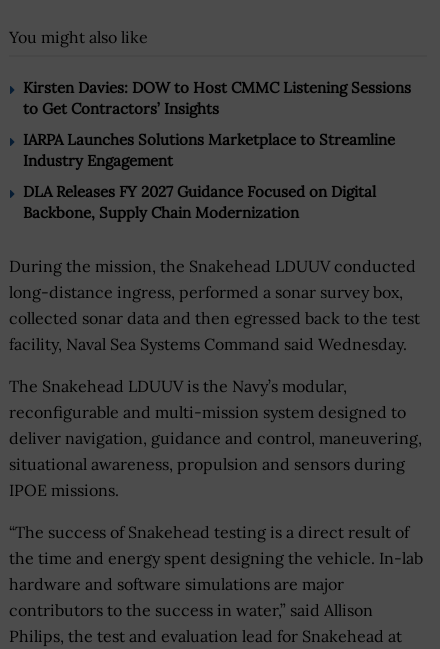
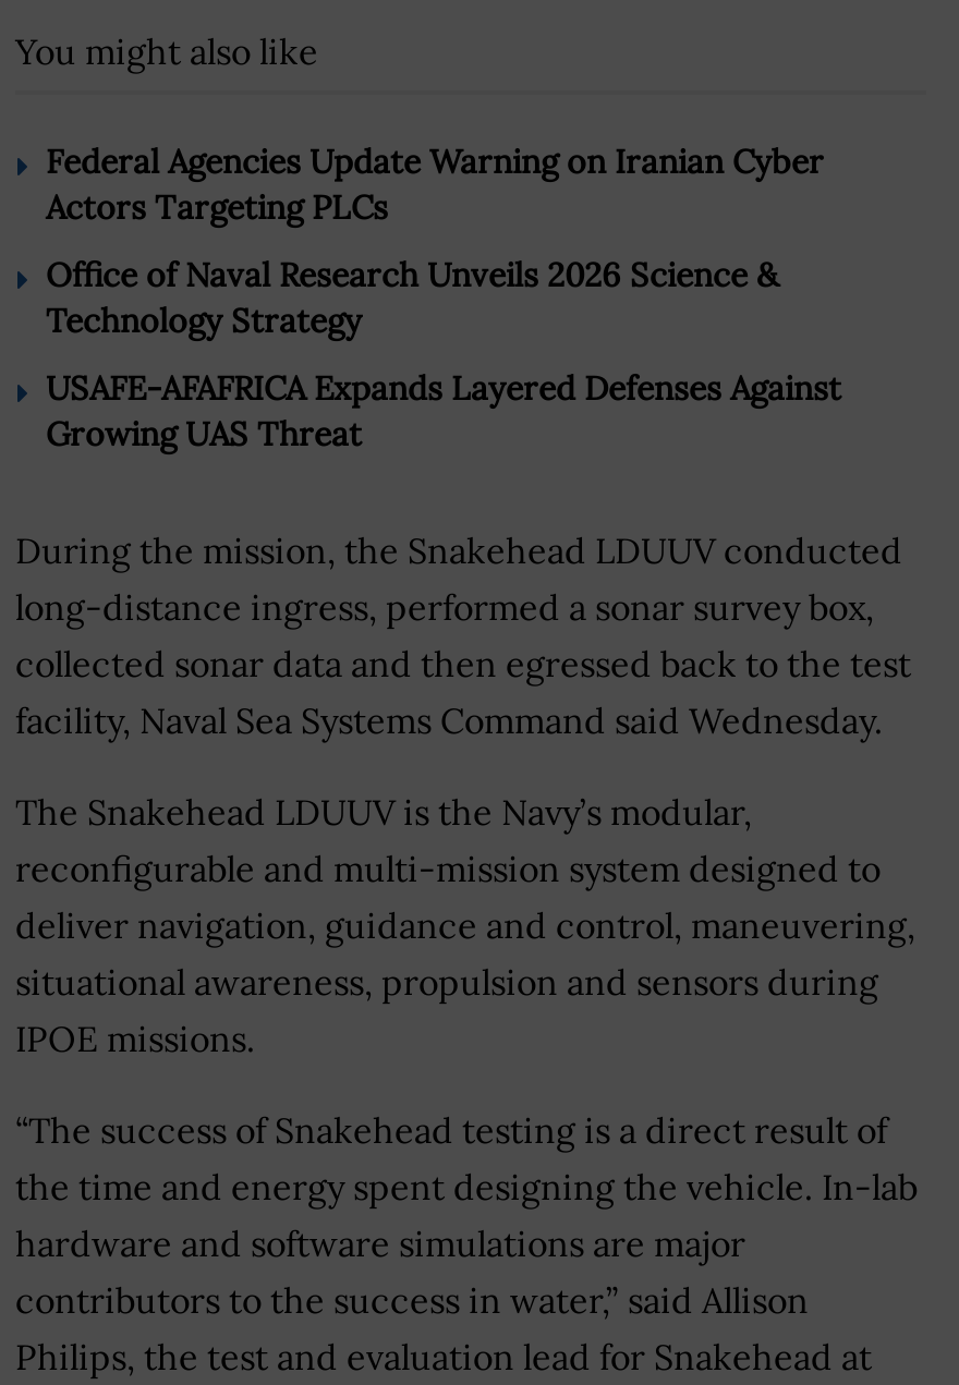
- Kirsten Davies: DOW to Host CMMC Listening Sessions
- to Get Contractors’ Insights
+ Federal Agencies Update Warning on Iranian Cyber
+ Actors Targeting PLCs

- IARPA Launches Solutions Marketplace to Streamline
- Industry Engagement
+ Office of Naval Research Unveils 2026 Science &
+ Technology Strategy

- DLA Releases FY 2027 Guidance Focused on Digital
- Backbone, Supply Chain Modernization
+ USAFE-AFAFRICA Expands Layered Defenses Against
+ Growing UAS Threat
